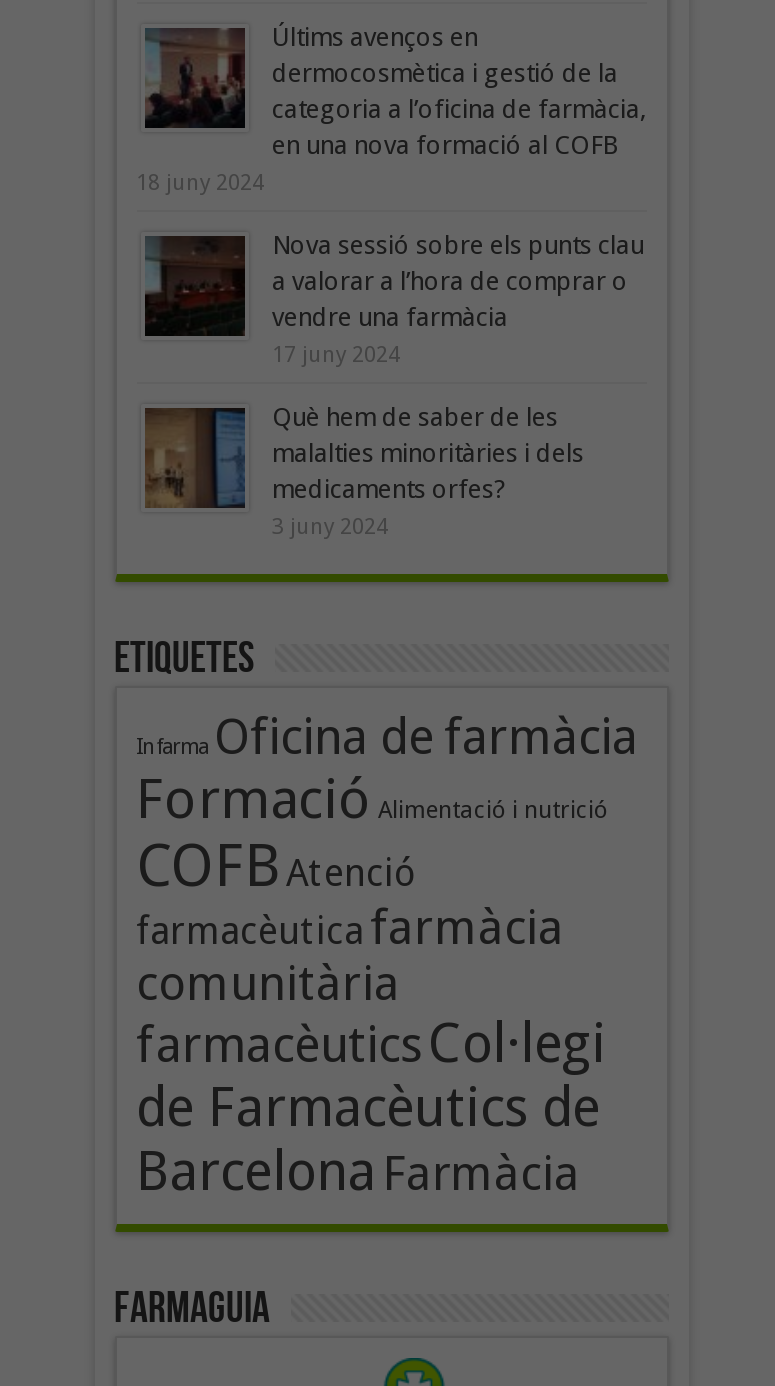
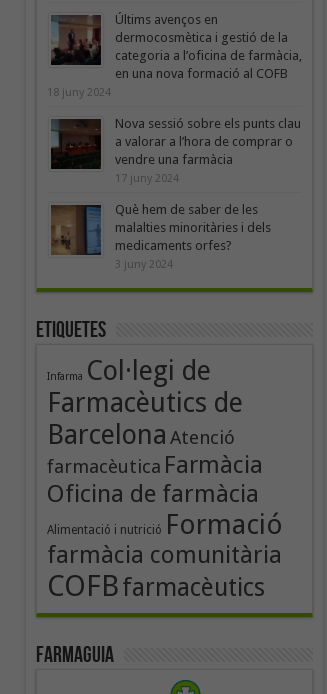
- Infarma Oficina de farmàcia
- Formació Alimentació i nutrició
- COFB Atenció
- farmacèutica farmàcia
- comunitària
- farmacèutics Col·legi
- de Farmacèutics de
- Barcelona Farmàcia
+ Infarma Col·legi de
+ Farmacèutics de
+ Barcelona Atenció
+ farmacèutica Farmàcia
+ Oficina de farmàcia
+ Alimentació i nutrició Formació
+ farmàcia comunitària
+ COFB farmacèutics
